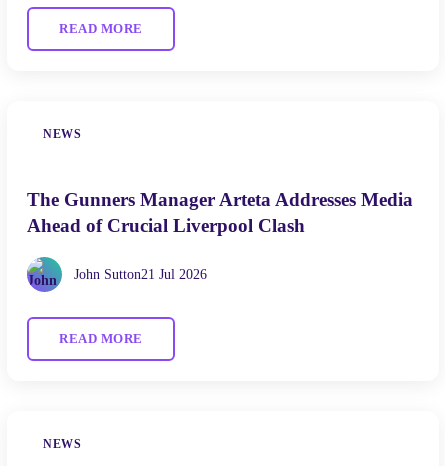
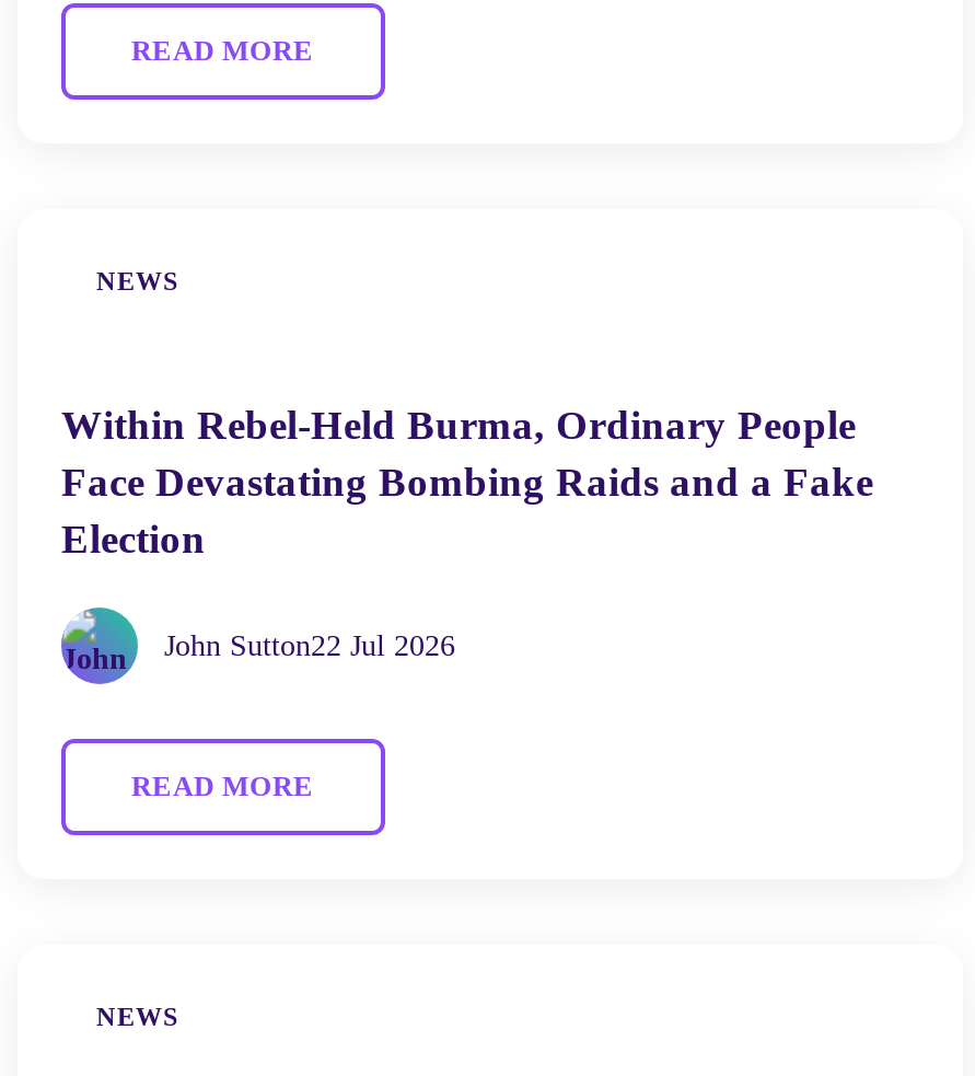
- The Gunners Manager Arteta Addresses Media
- Ahead of Crucial Liverpool Clash
+ Within Rebel-Held Burma, Ordinary People
+ Face Devastating Bombing Raids and a Fake
+ Election

- John Sutton21 Jul 2026
+ John Sutton22 Jul 2026
